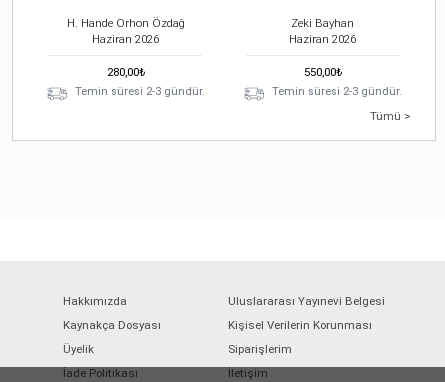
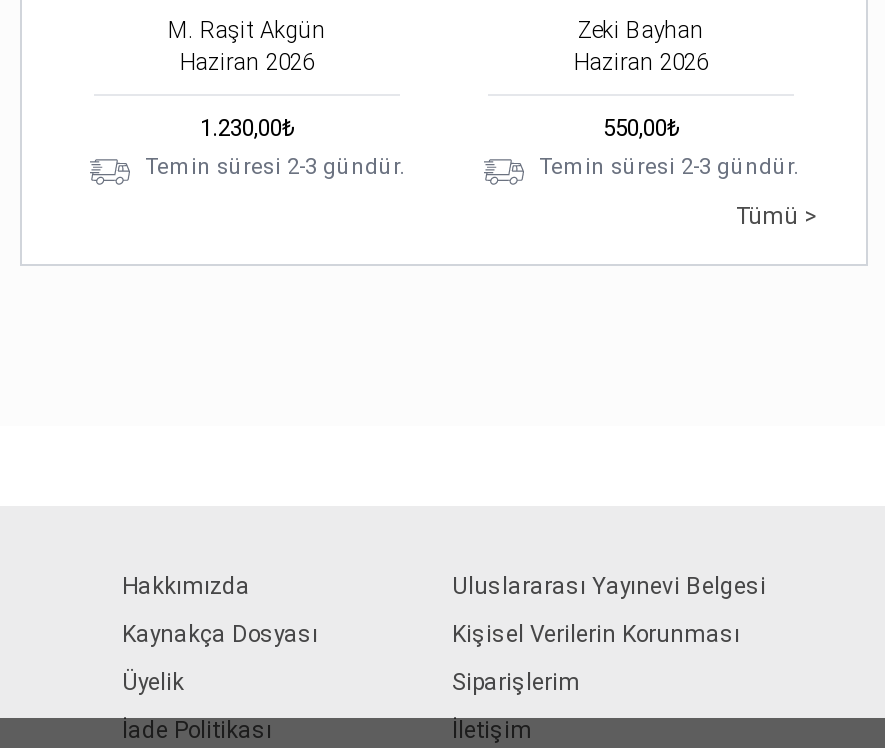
- H. Hande Orhon Özdağ
+ M. Raşit Akgün

- 280,00₺
+ 1.230,00₺
